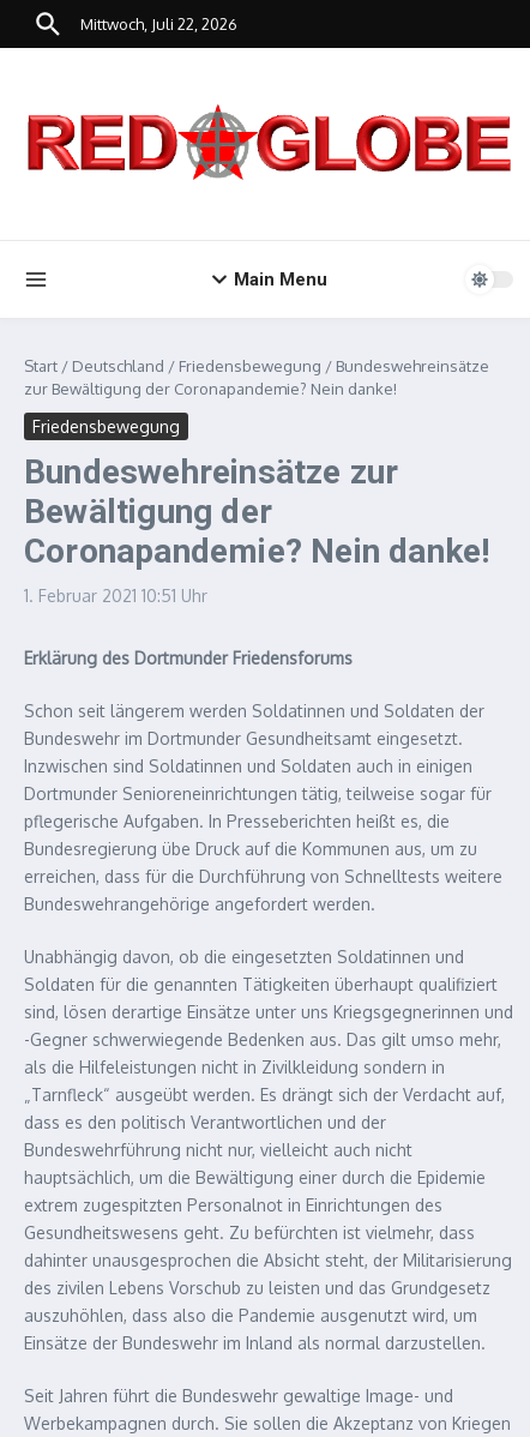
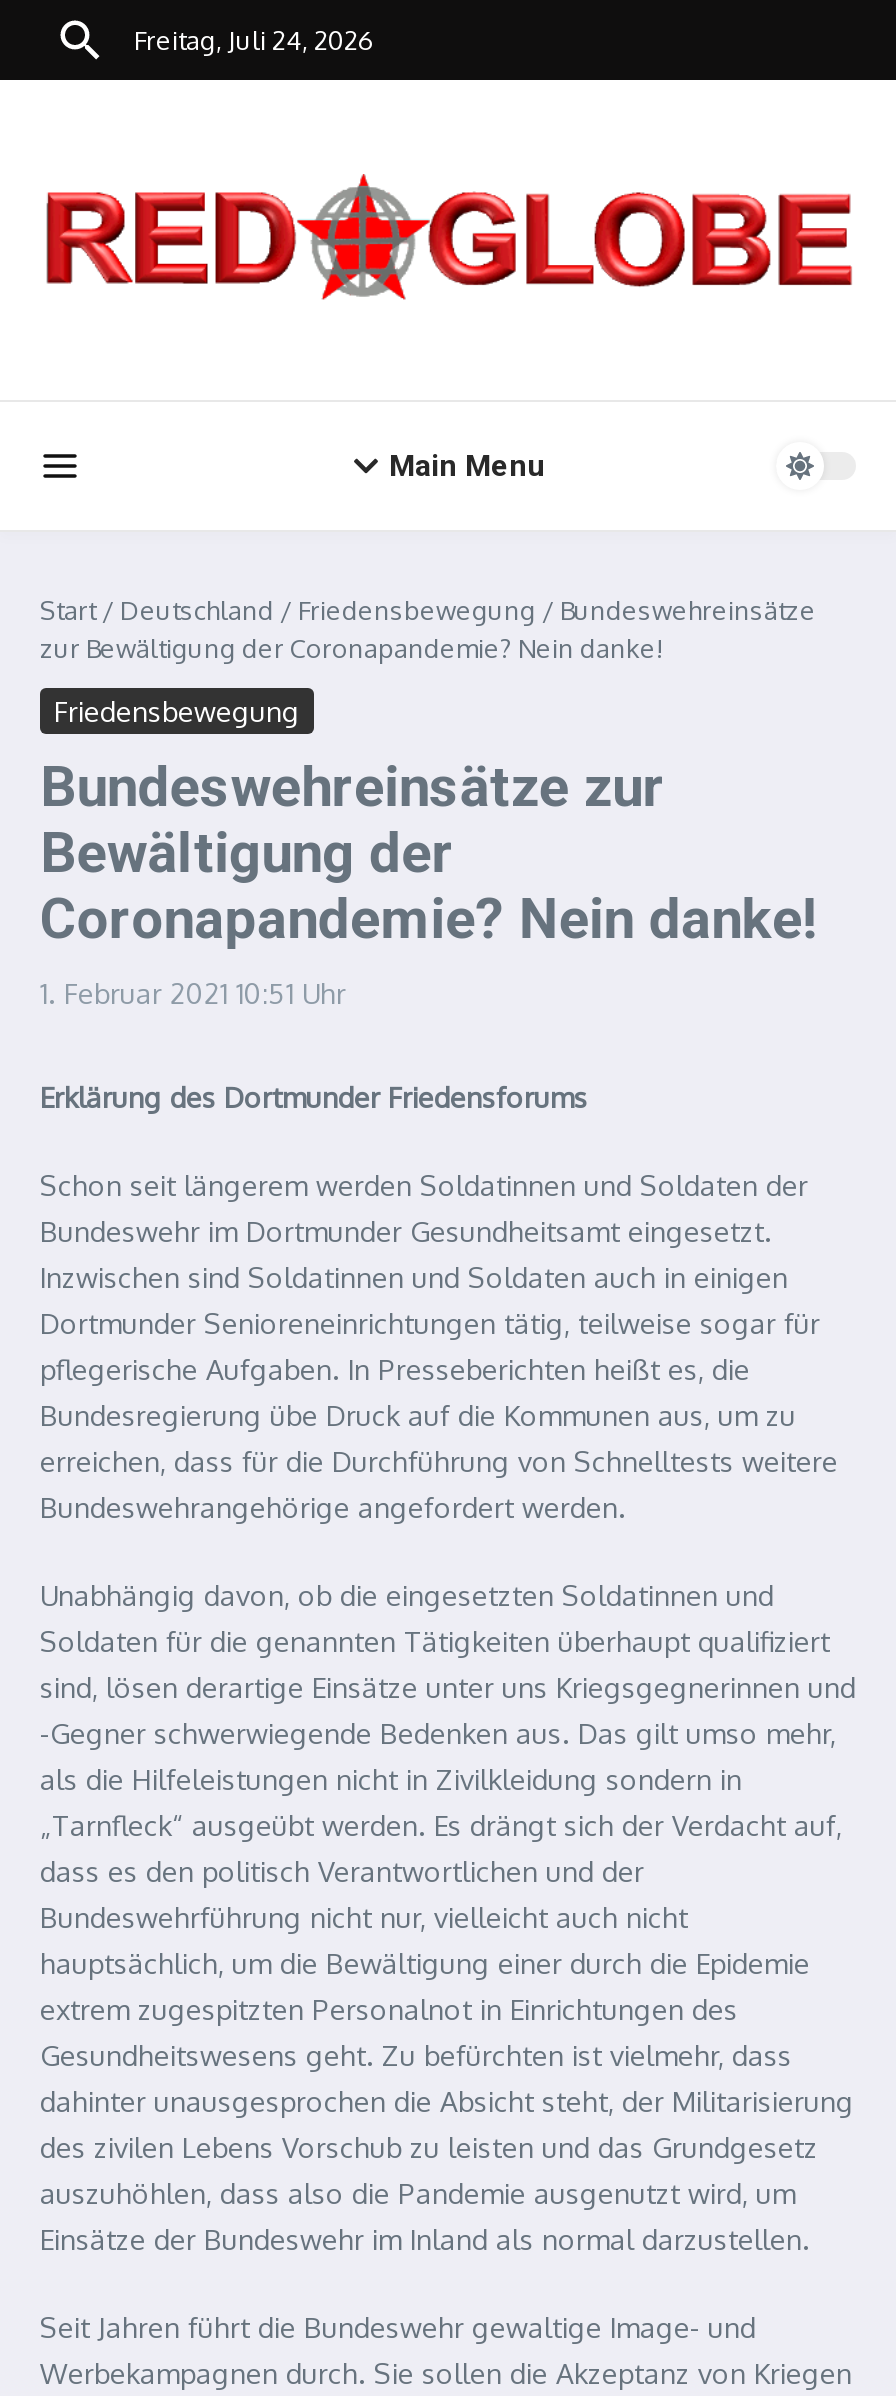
- Mittwoch, Juli 22, 2026
+ Freitag, Juli 24, 2026
